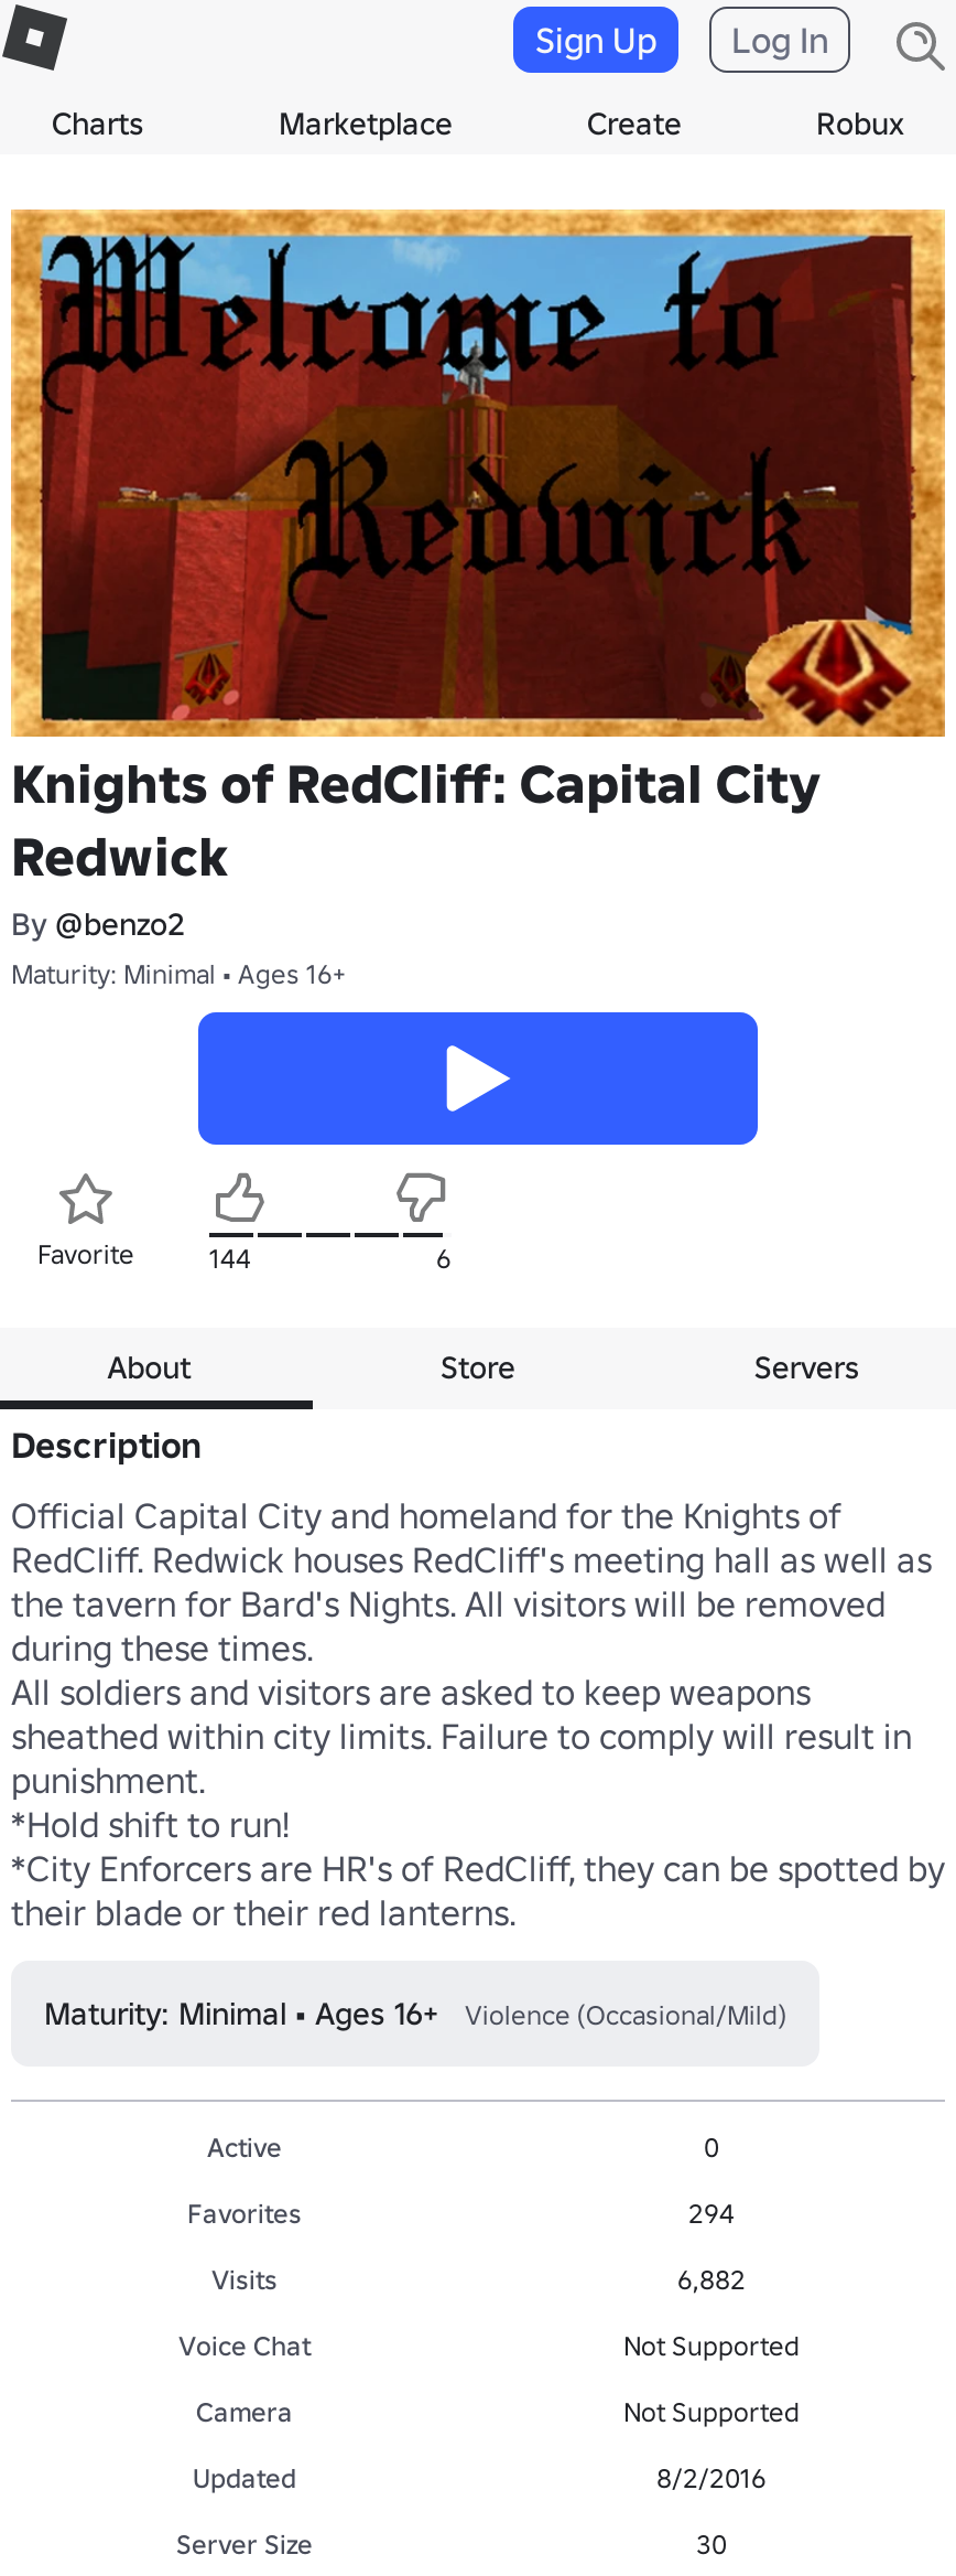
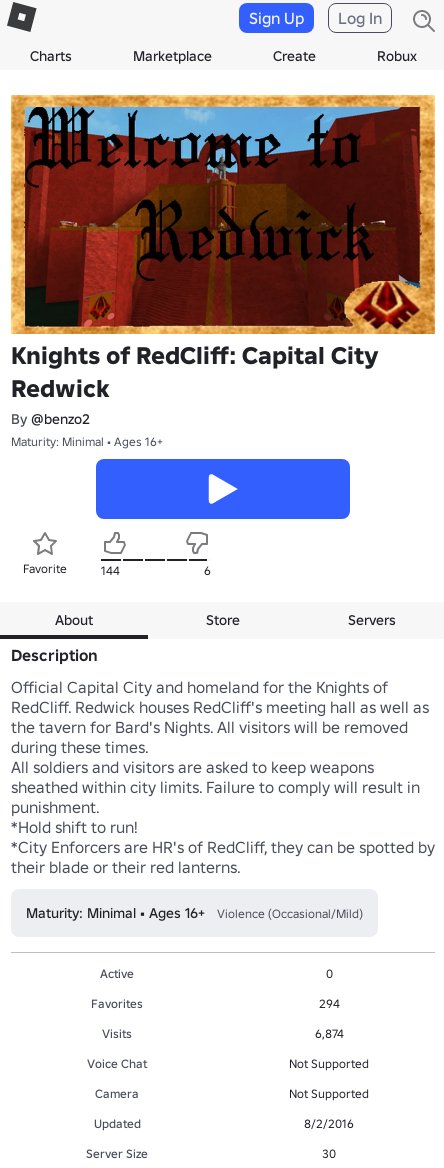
- 6,882
+ 6,874
